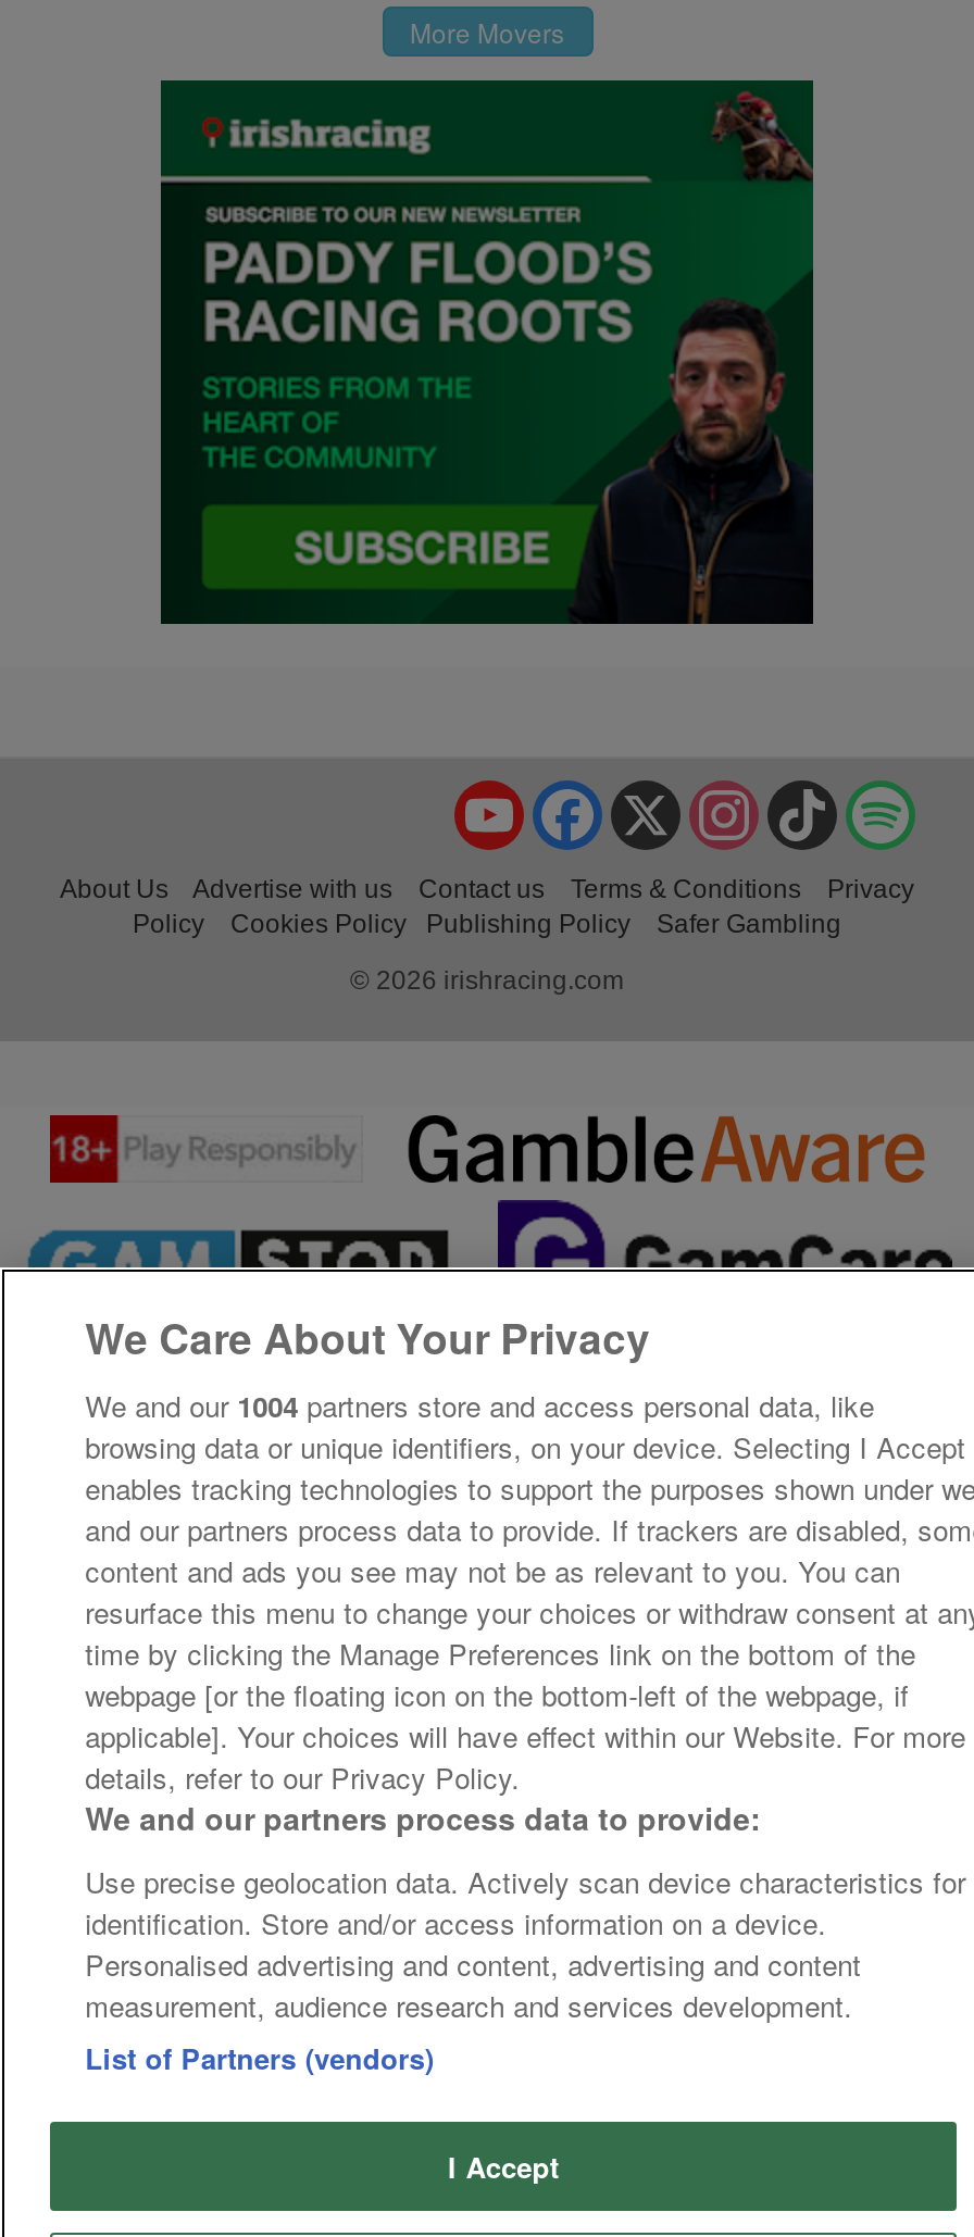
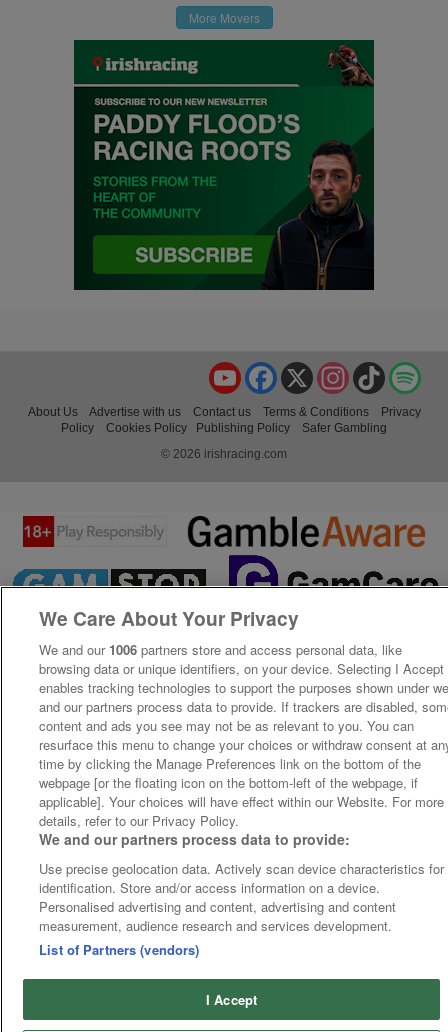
- We and our 1004 partners store and access personal data, like
+ We and our 1006 partners store and access personal data, like
